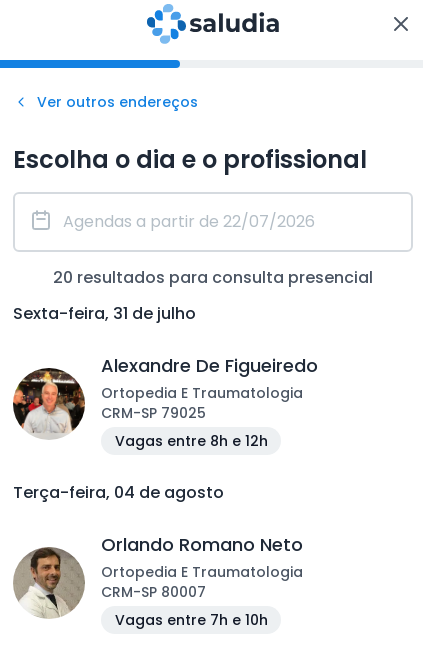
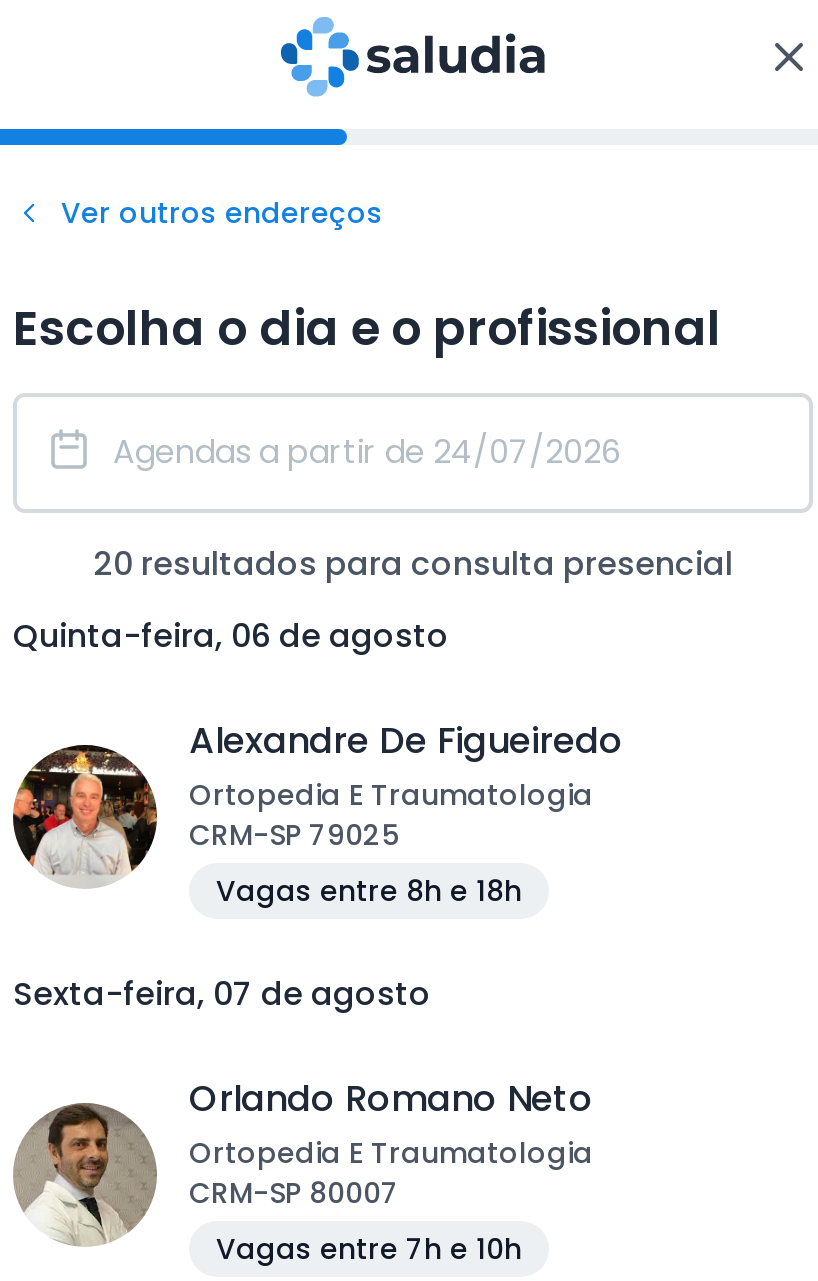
- Sexta-feira, 31 de julho
+ Quinta-feira, 06 de agosto

- Vagas entre 8h e 12h
+ Vagas entre 8h e 18h

- Terça-feira, 04 de agosto
+ Sexta-feira, 07 de agosto
